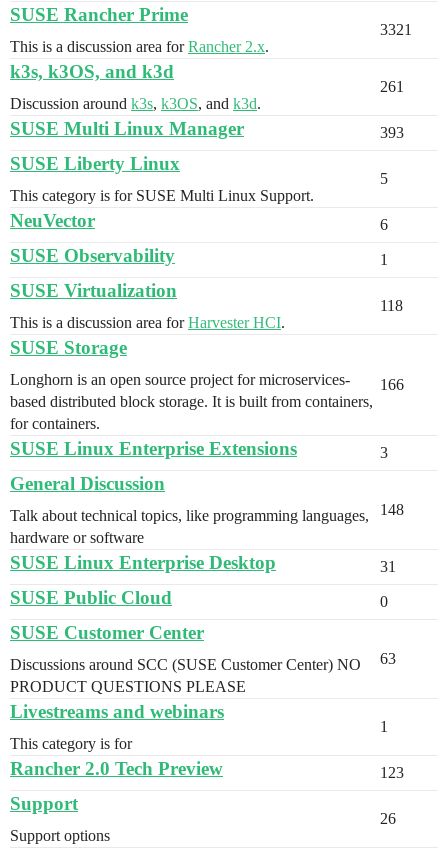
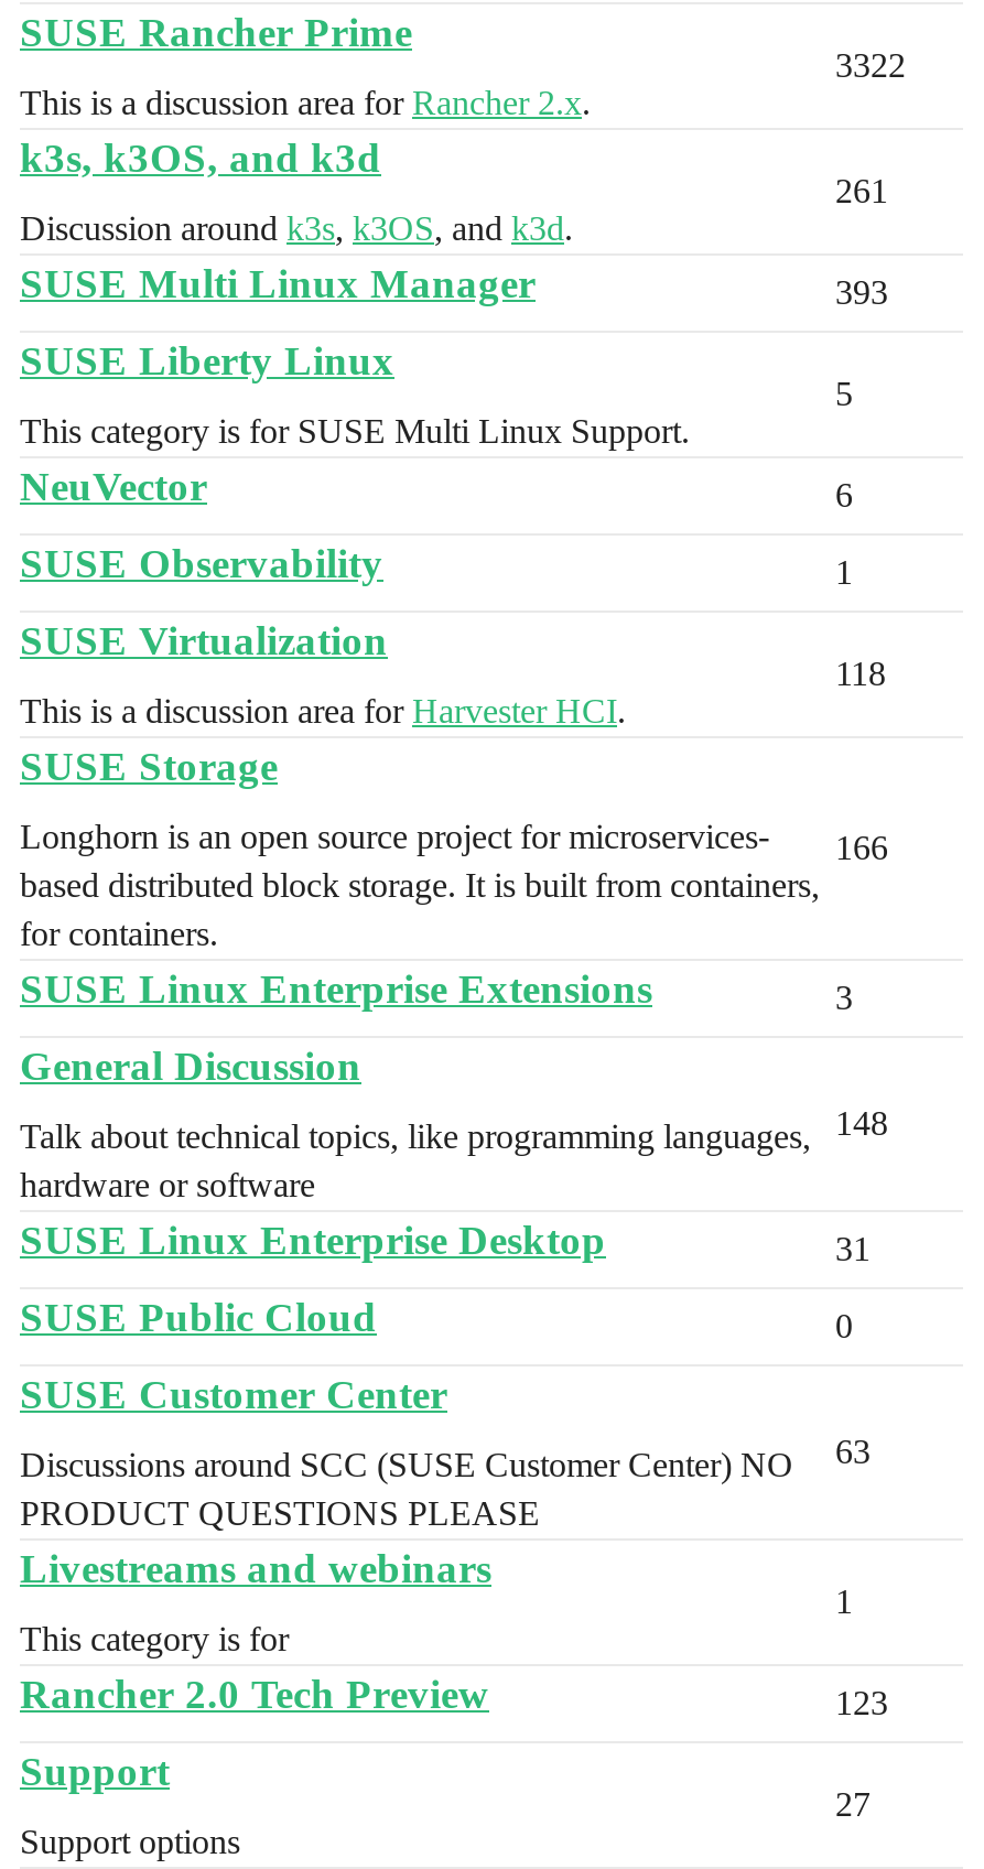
- 3321
+ 3322

- 26
+ 27
